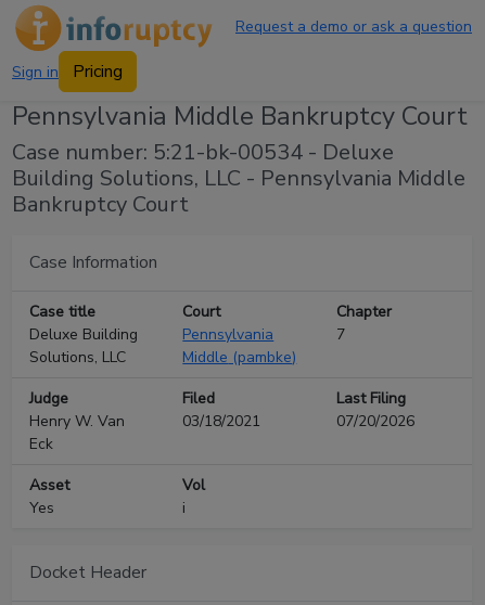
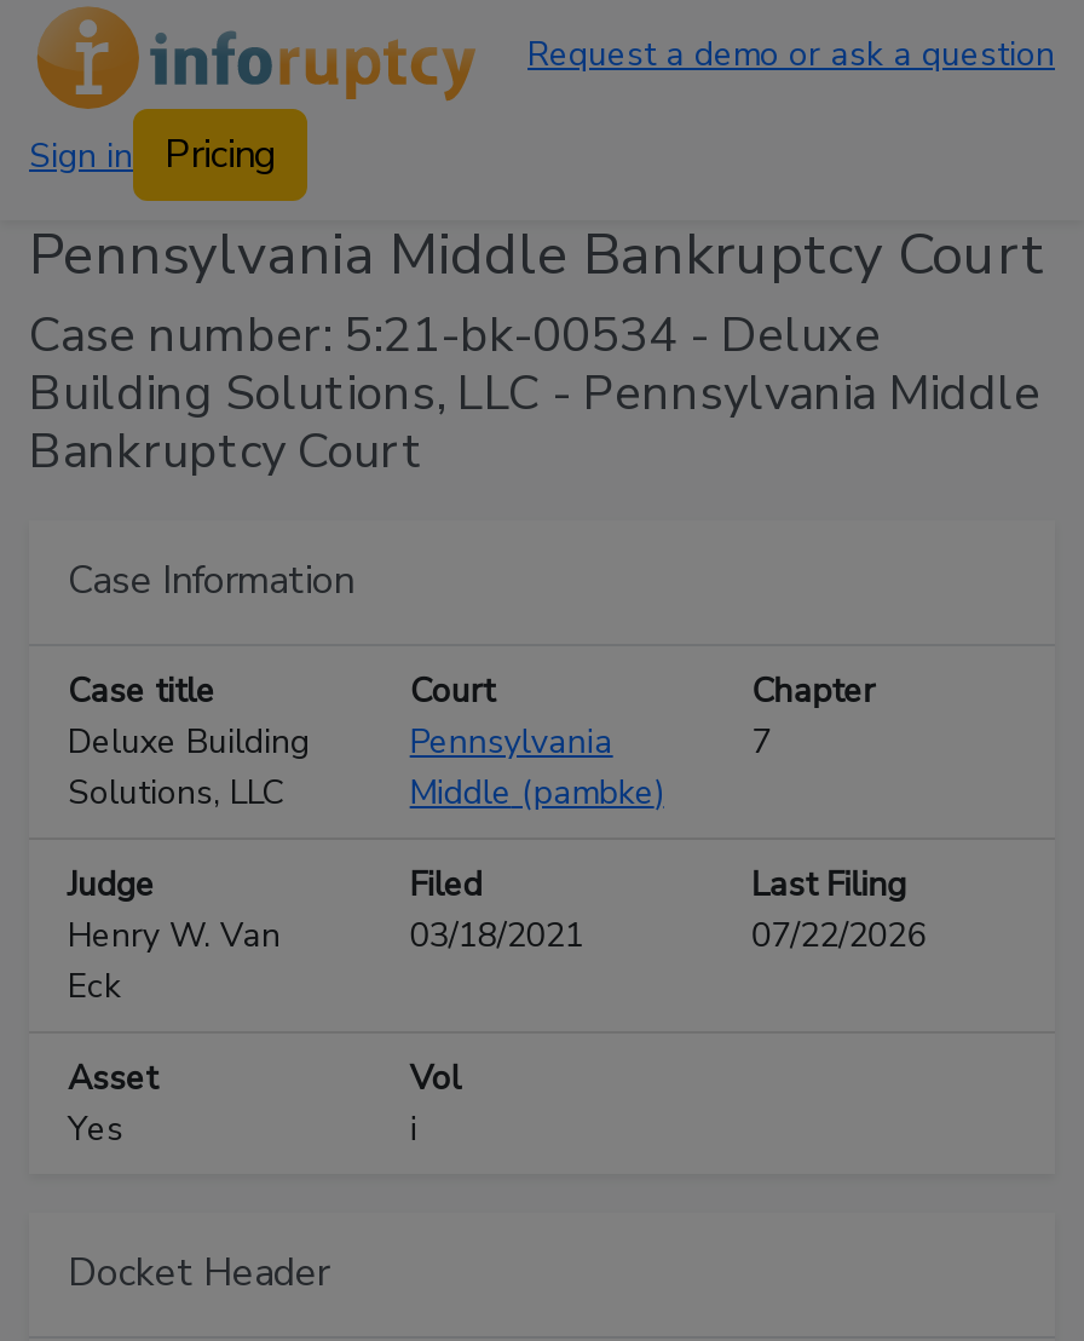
- 07/20/2026
+ 07/22/2026
